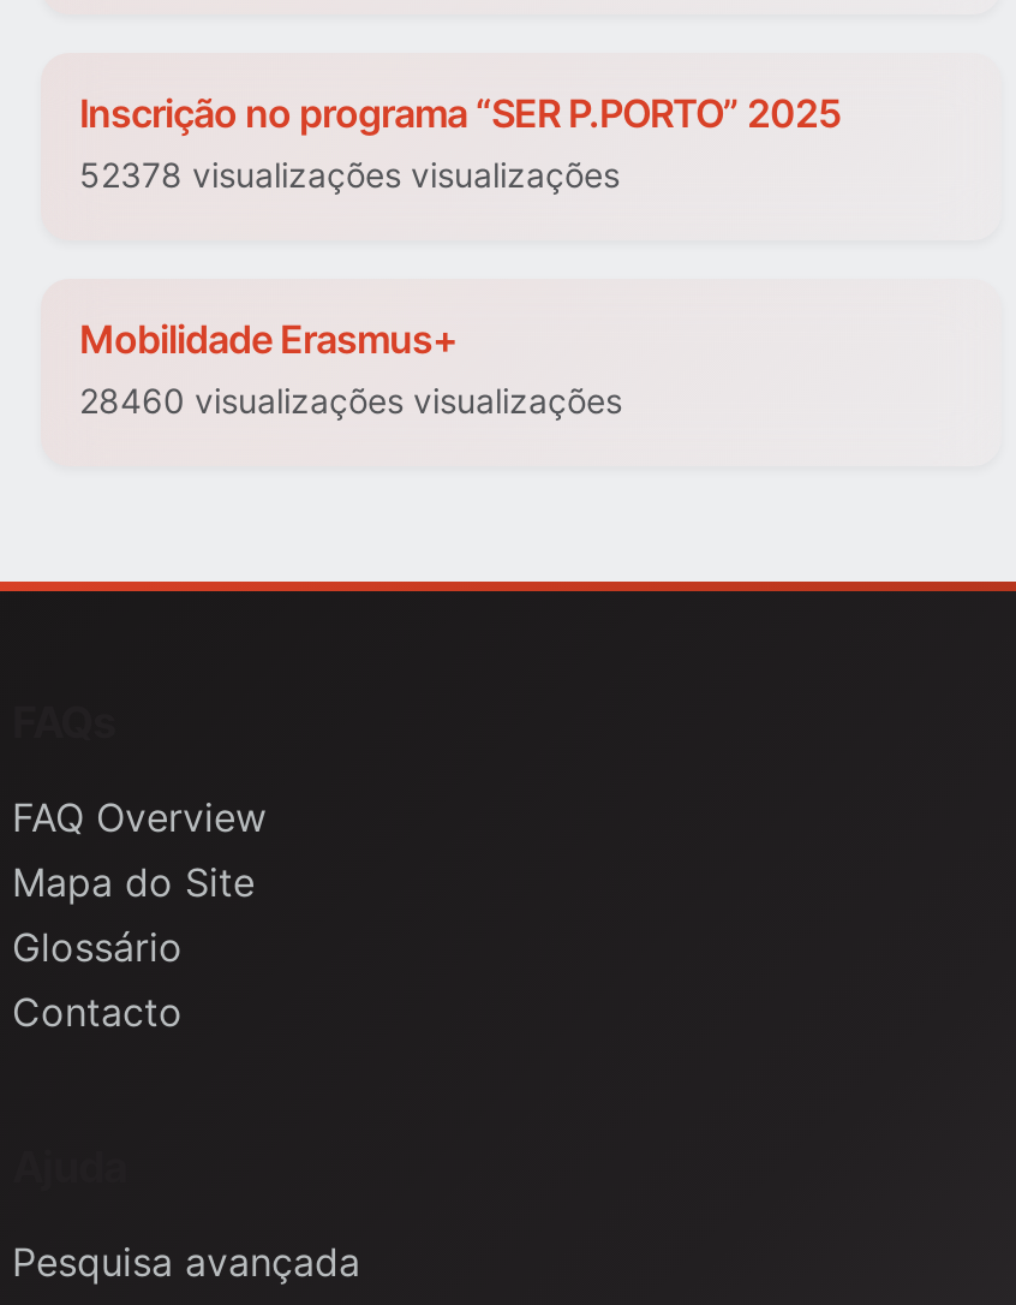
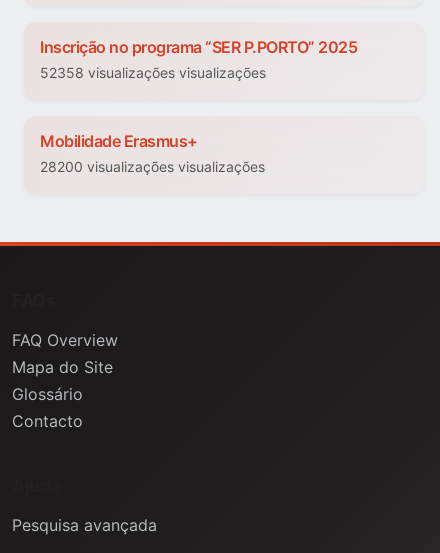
- 52378 visualizações visualizações
+ 52358 visualizações visualizações

- 28460 visualizações visualizações
+ 28200 visualizações visualizações
